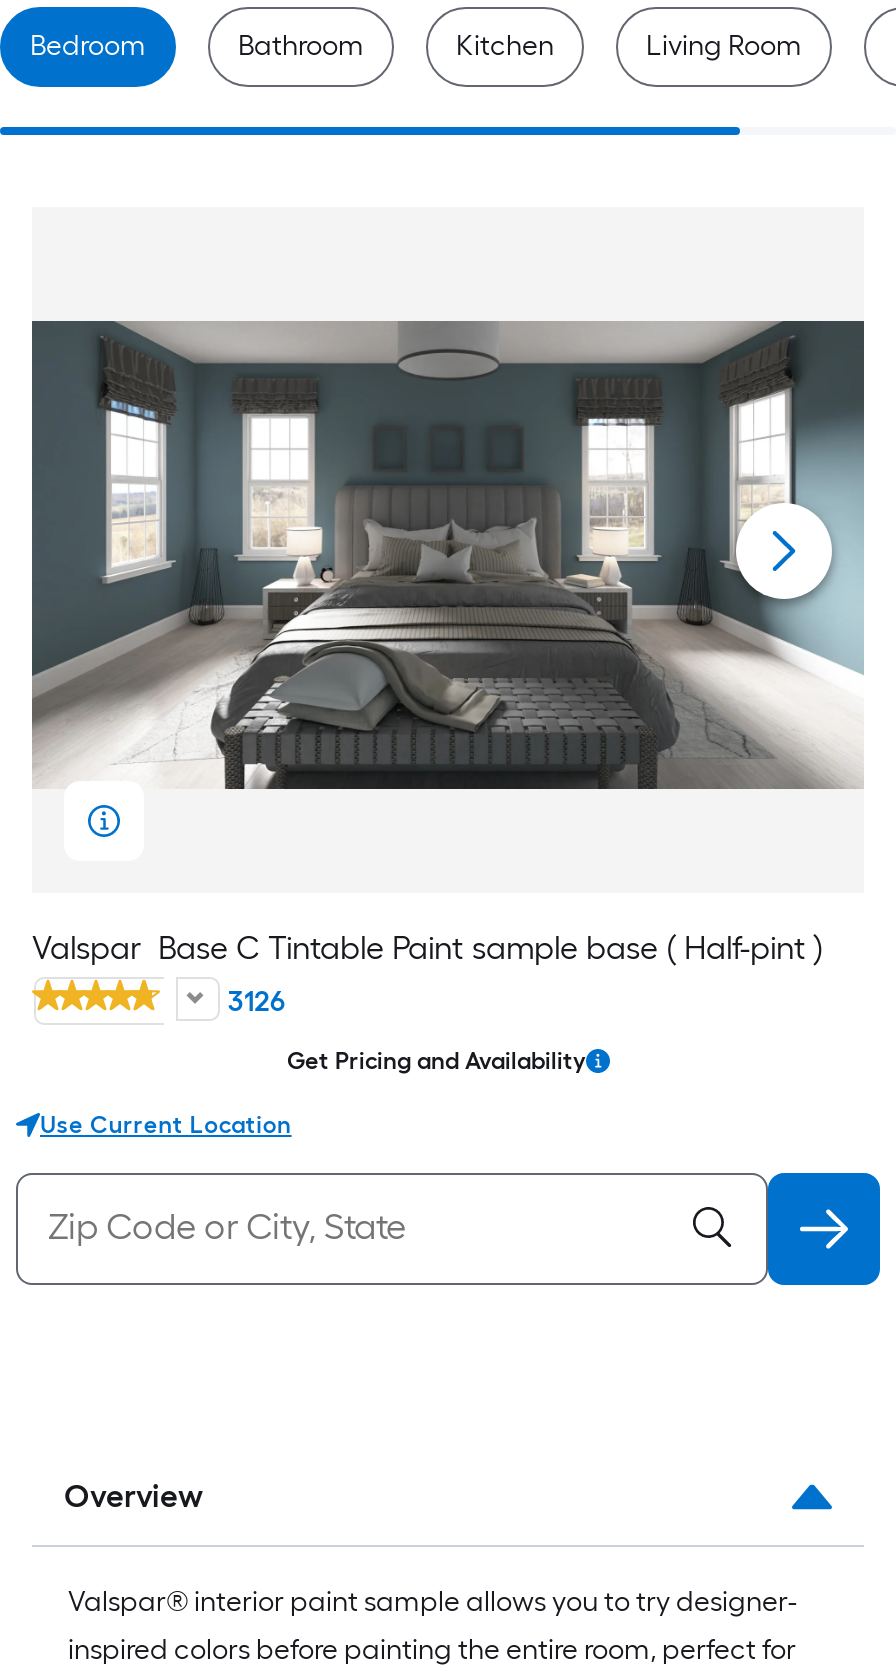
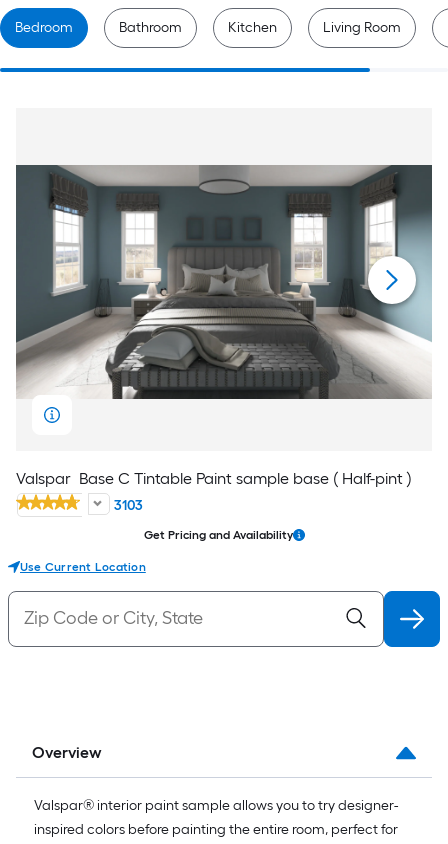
- 3126
+ 3103
